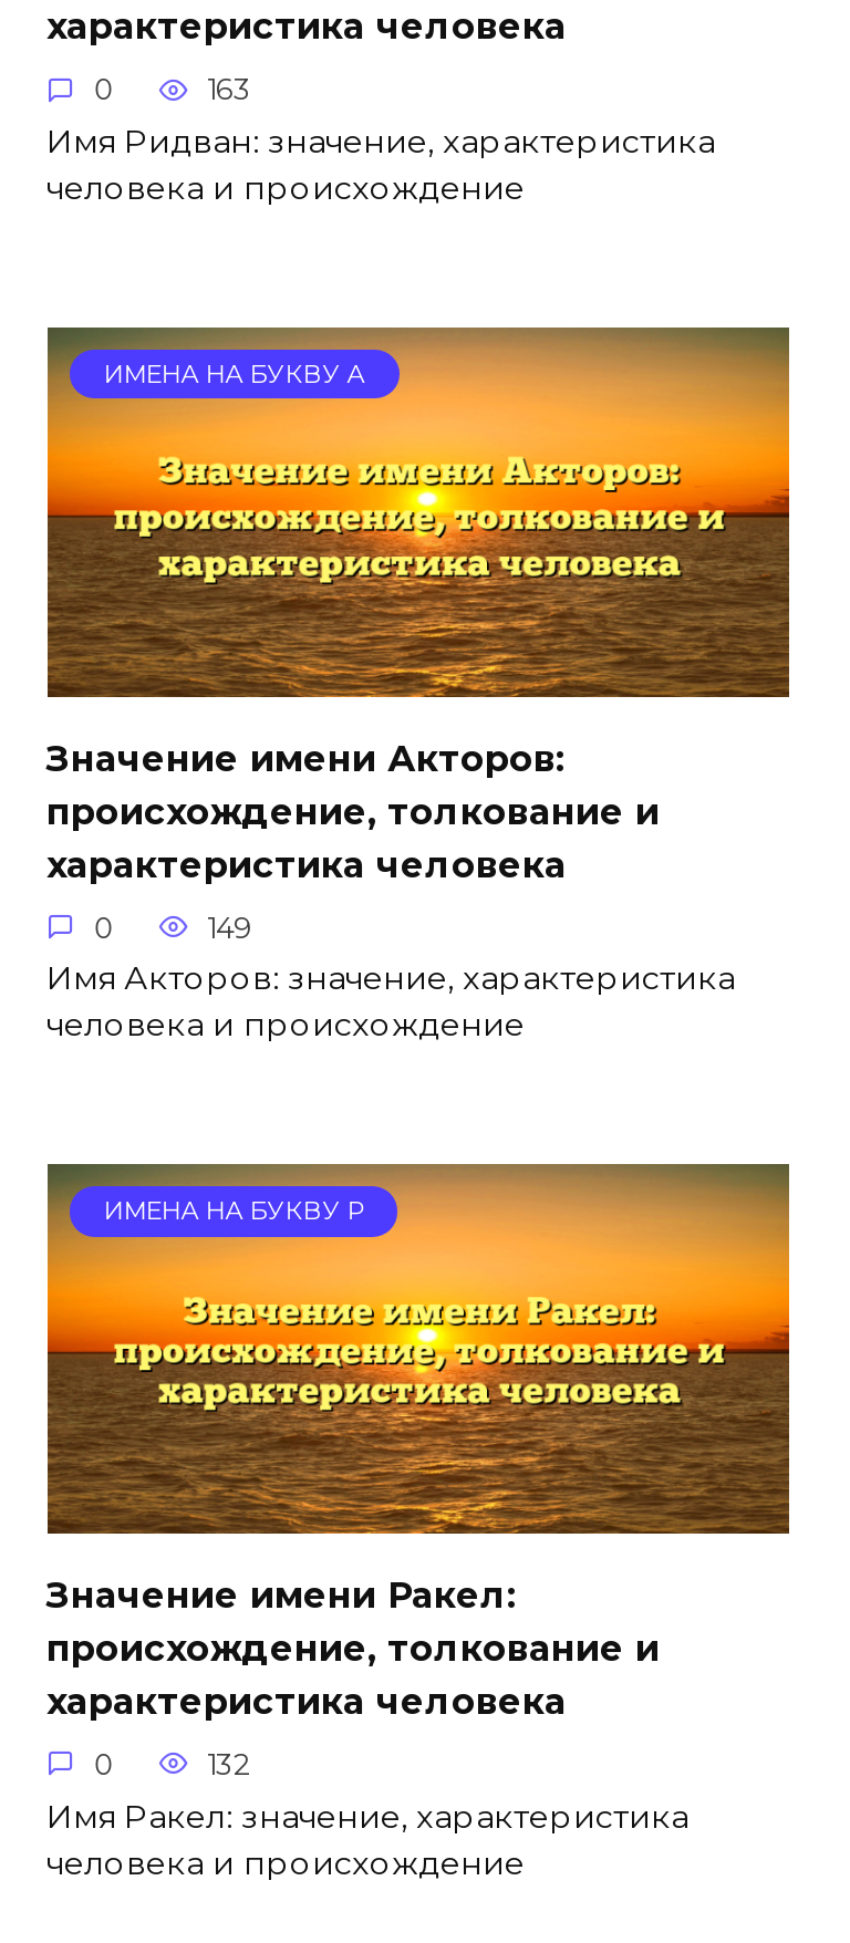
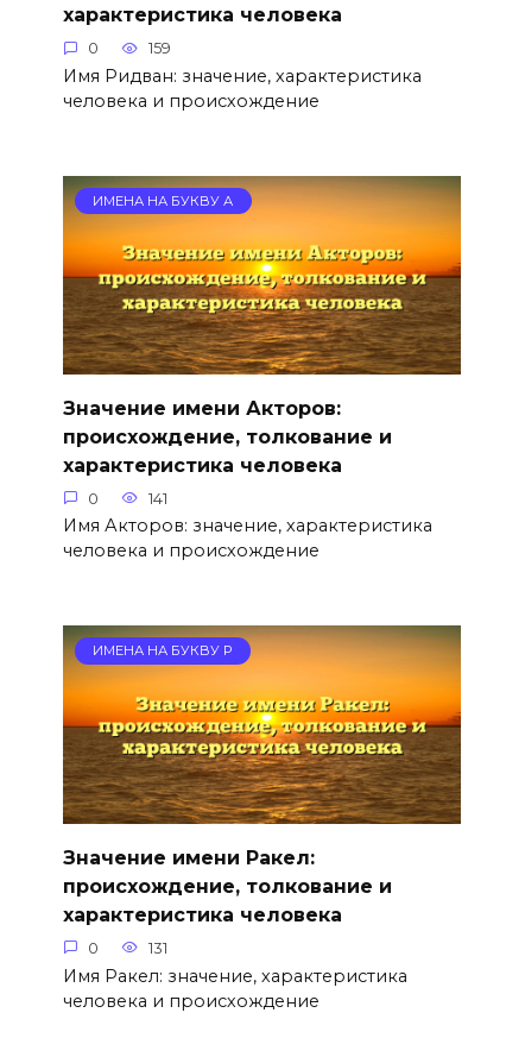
- 163
+ 159

- 149
+ 141

- 132
+ 131
